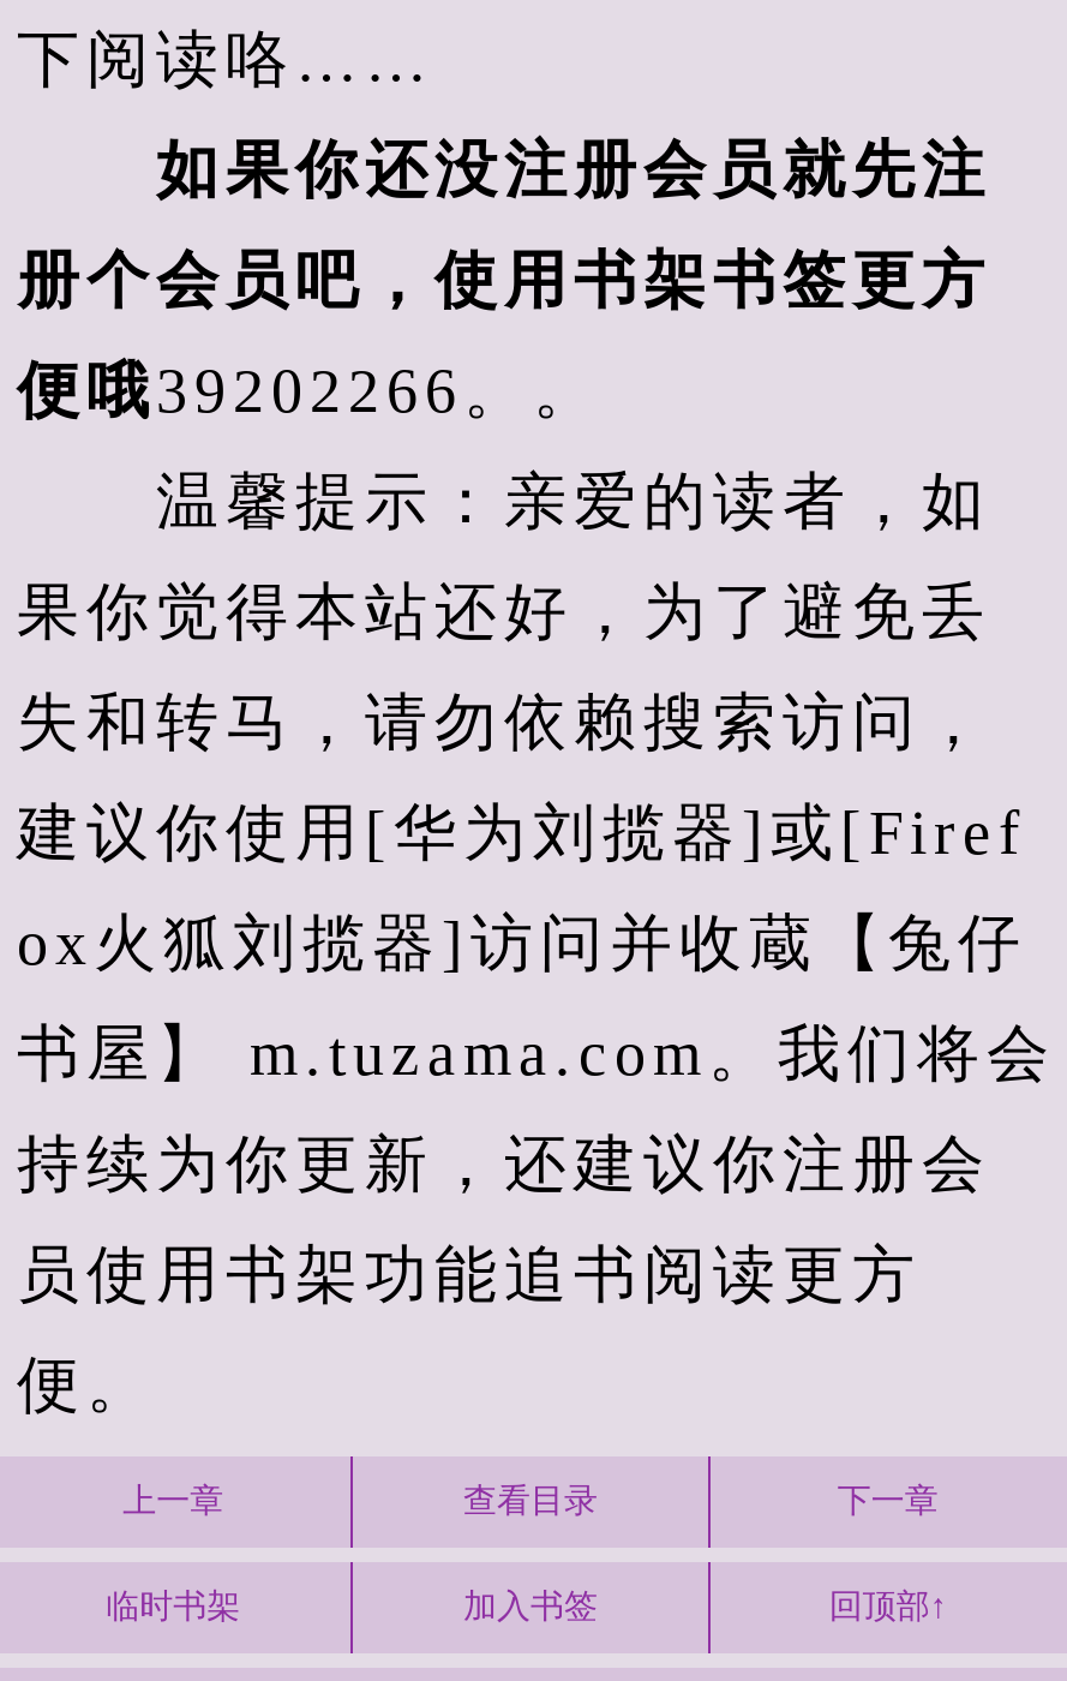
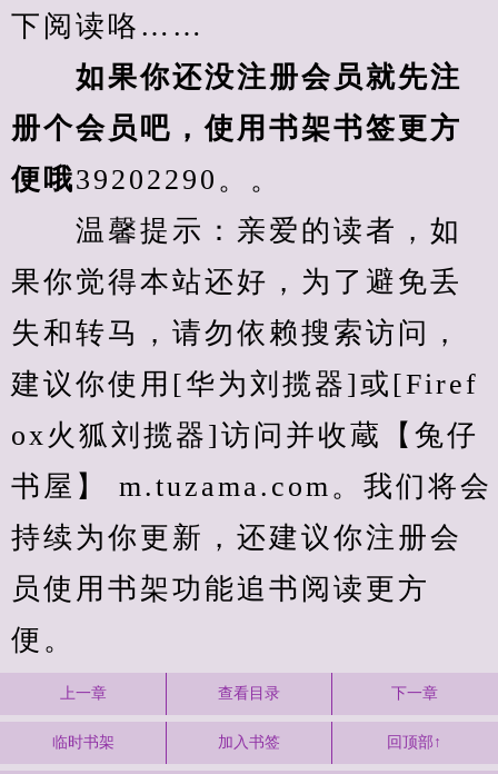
- 便哦39202266。。
+ 便哦39202290。。
